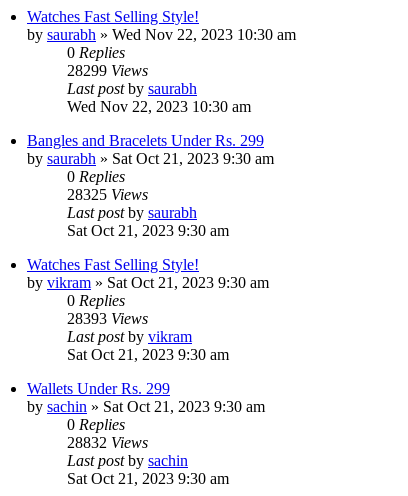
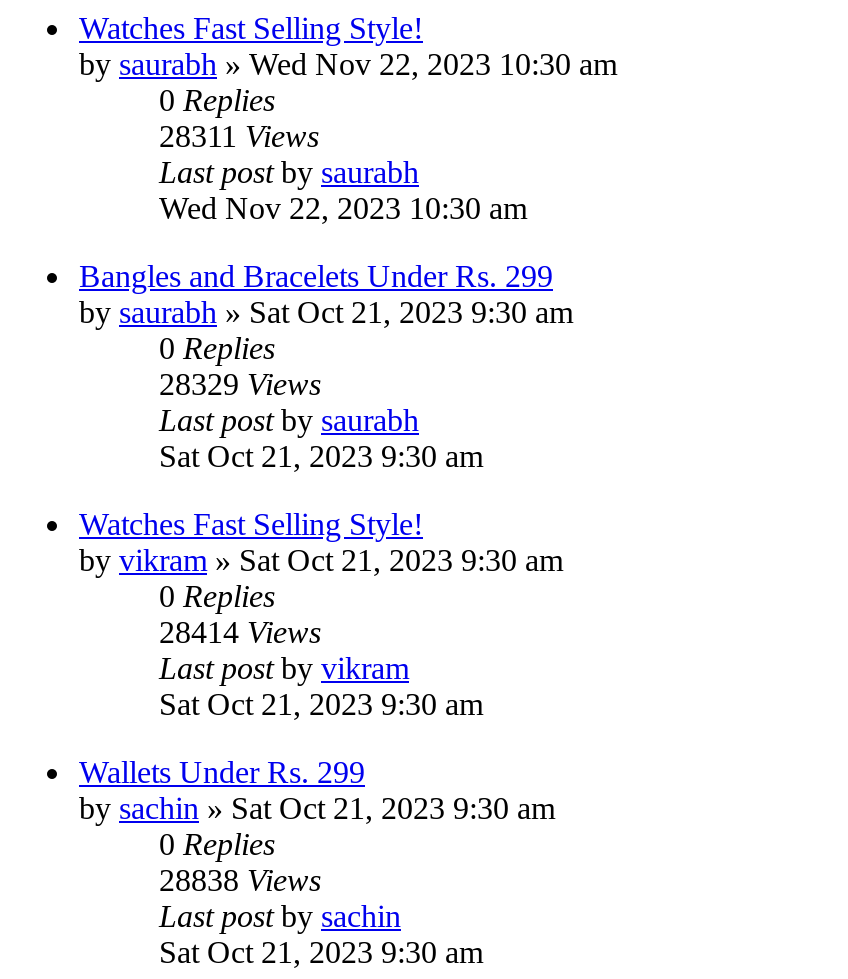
- 28299 Views
+ 28311 Views

- 28325 Views
+ 28329 Views

- 28393 Views
+ 28414 Views

- 28832 Views
+ 28838 Views
